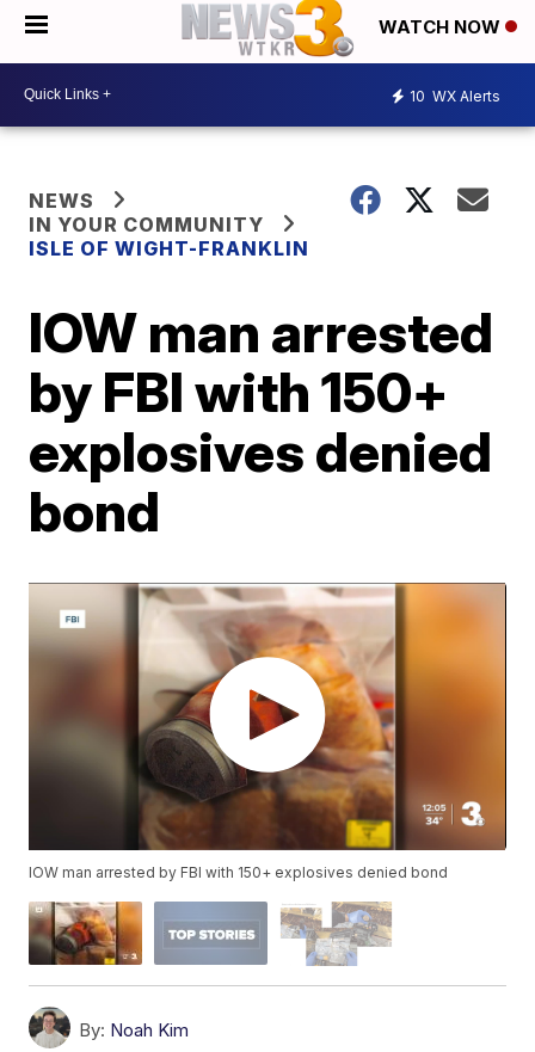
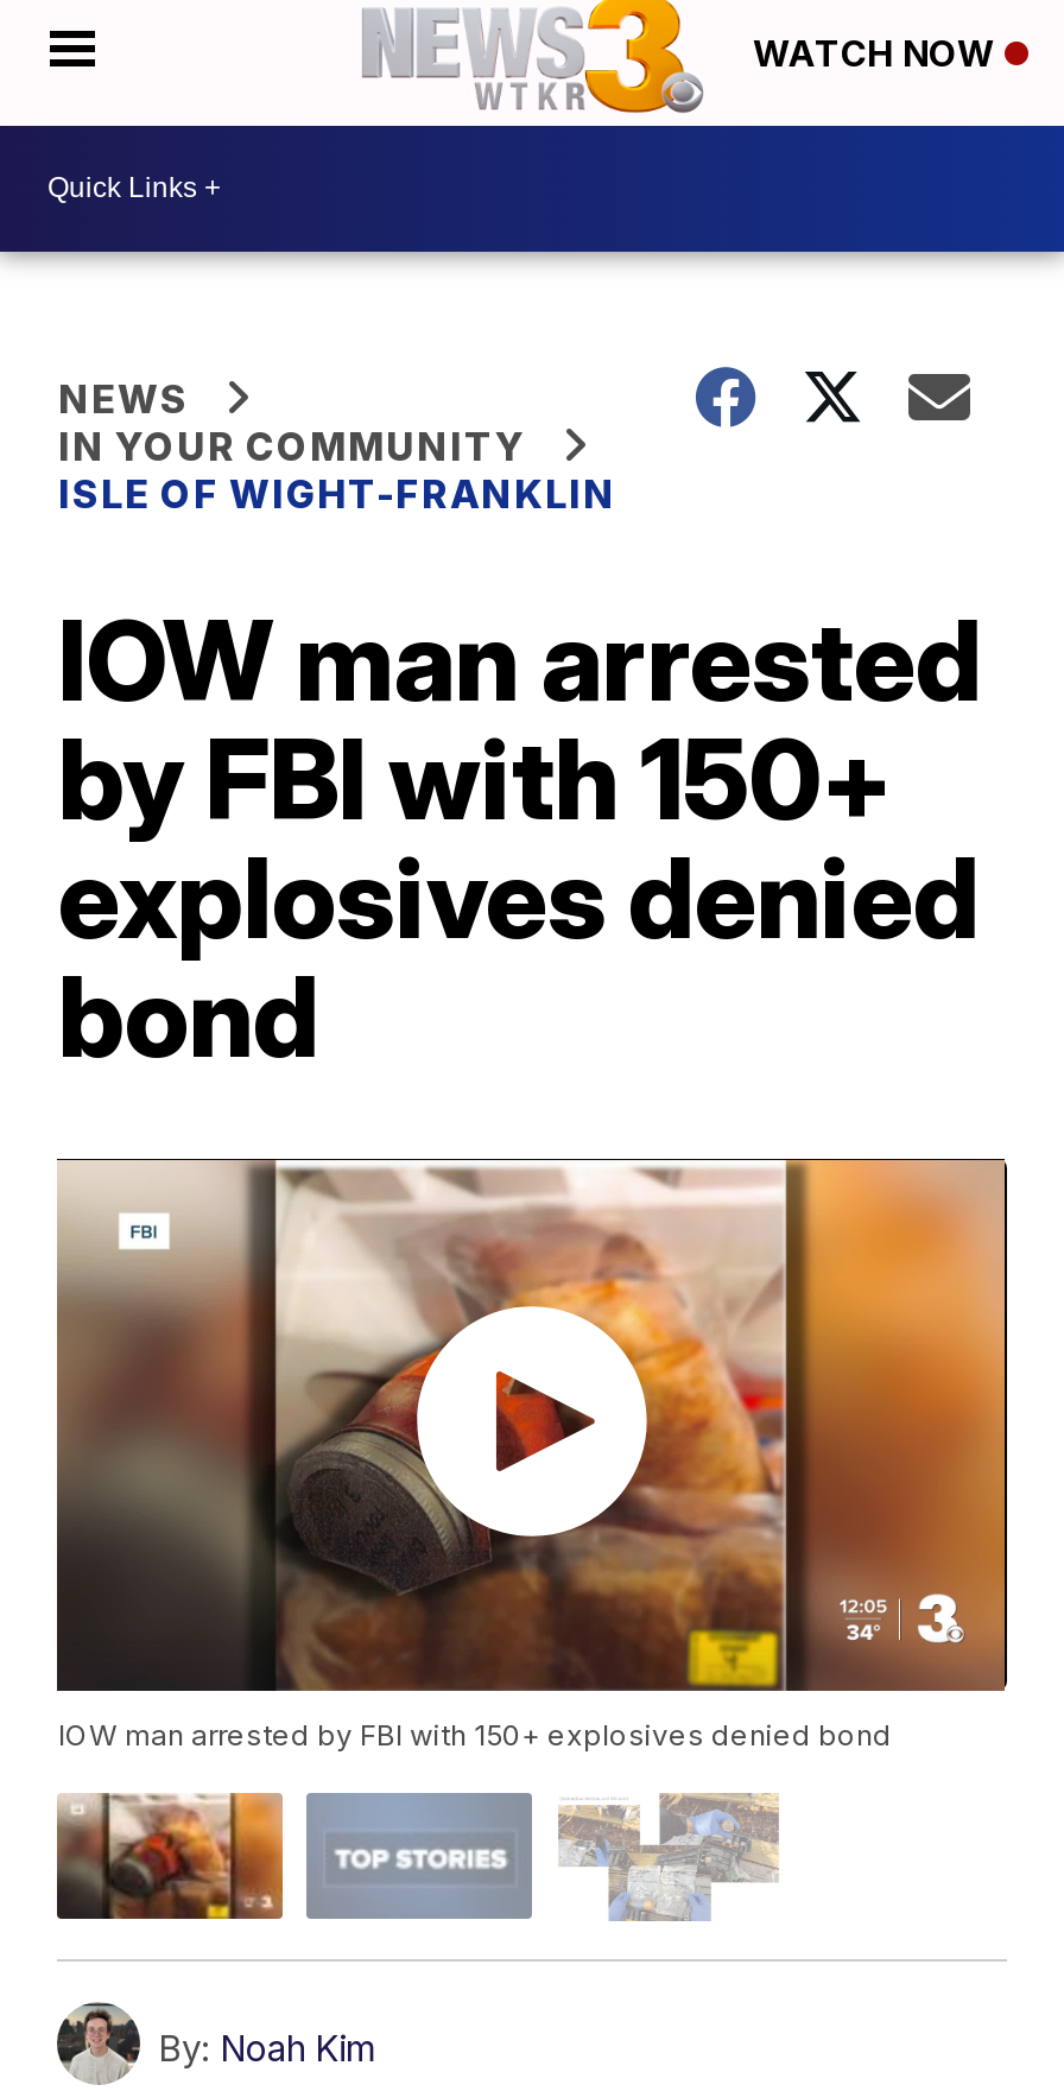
- 10 WX Alerts
